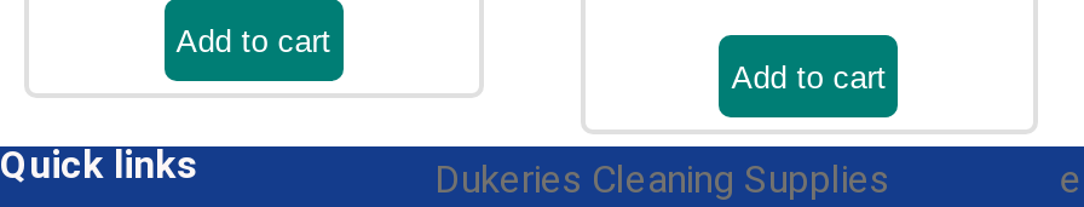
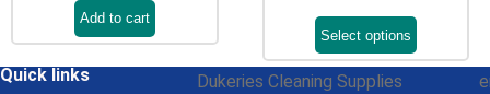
- Add to cart
+ Select options
